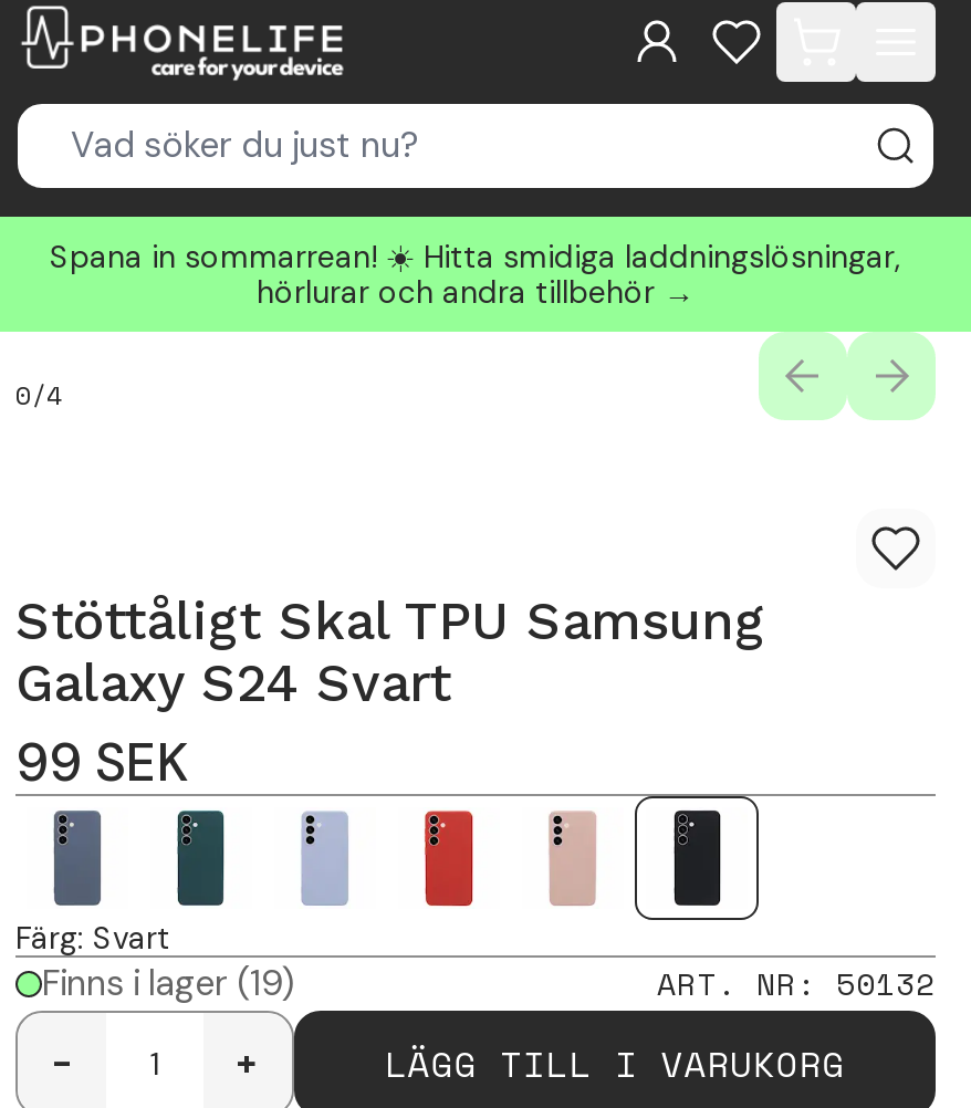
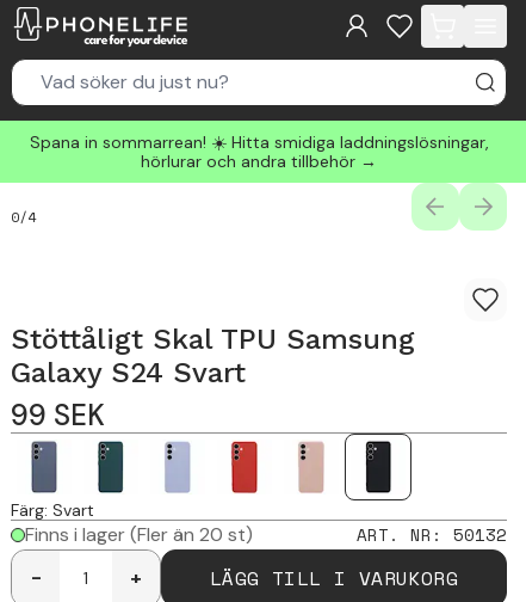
- Finns i lager (19)
+ Finns i lager (Fler än 20 st)
